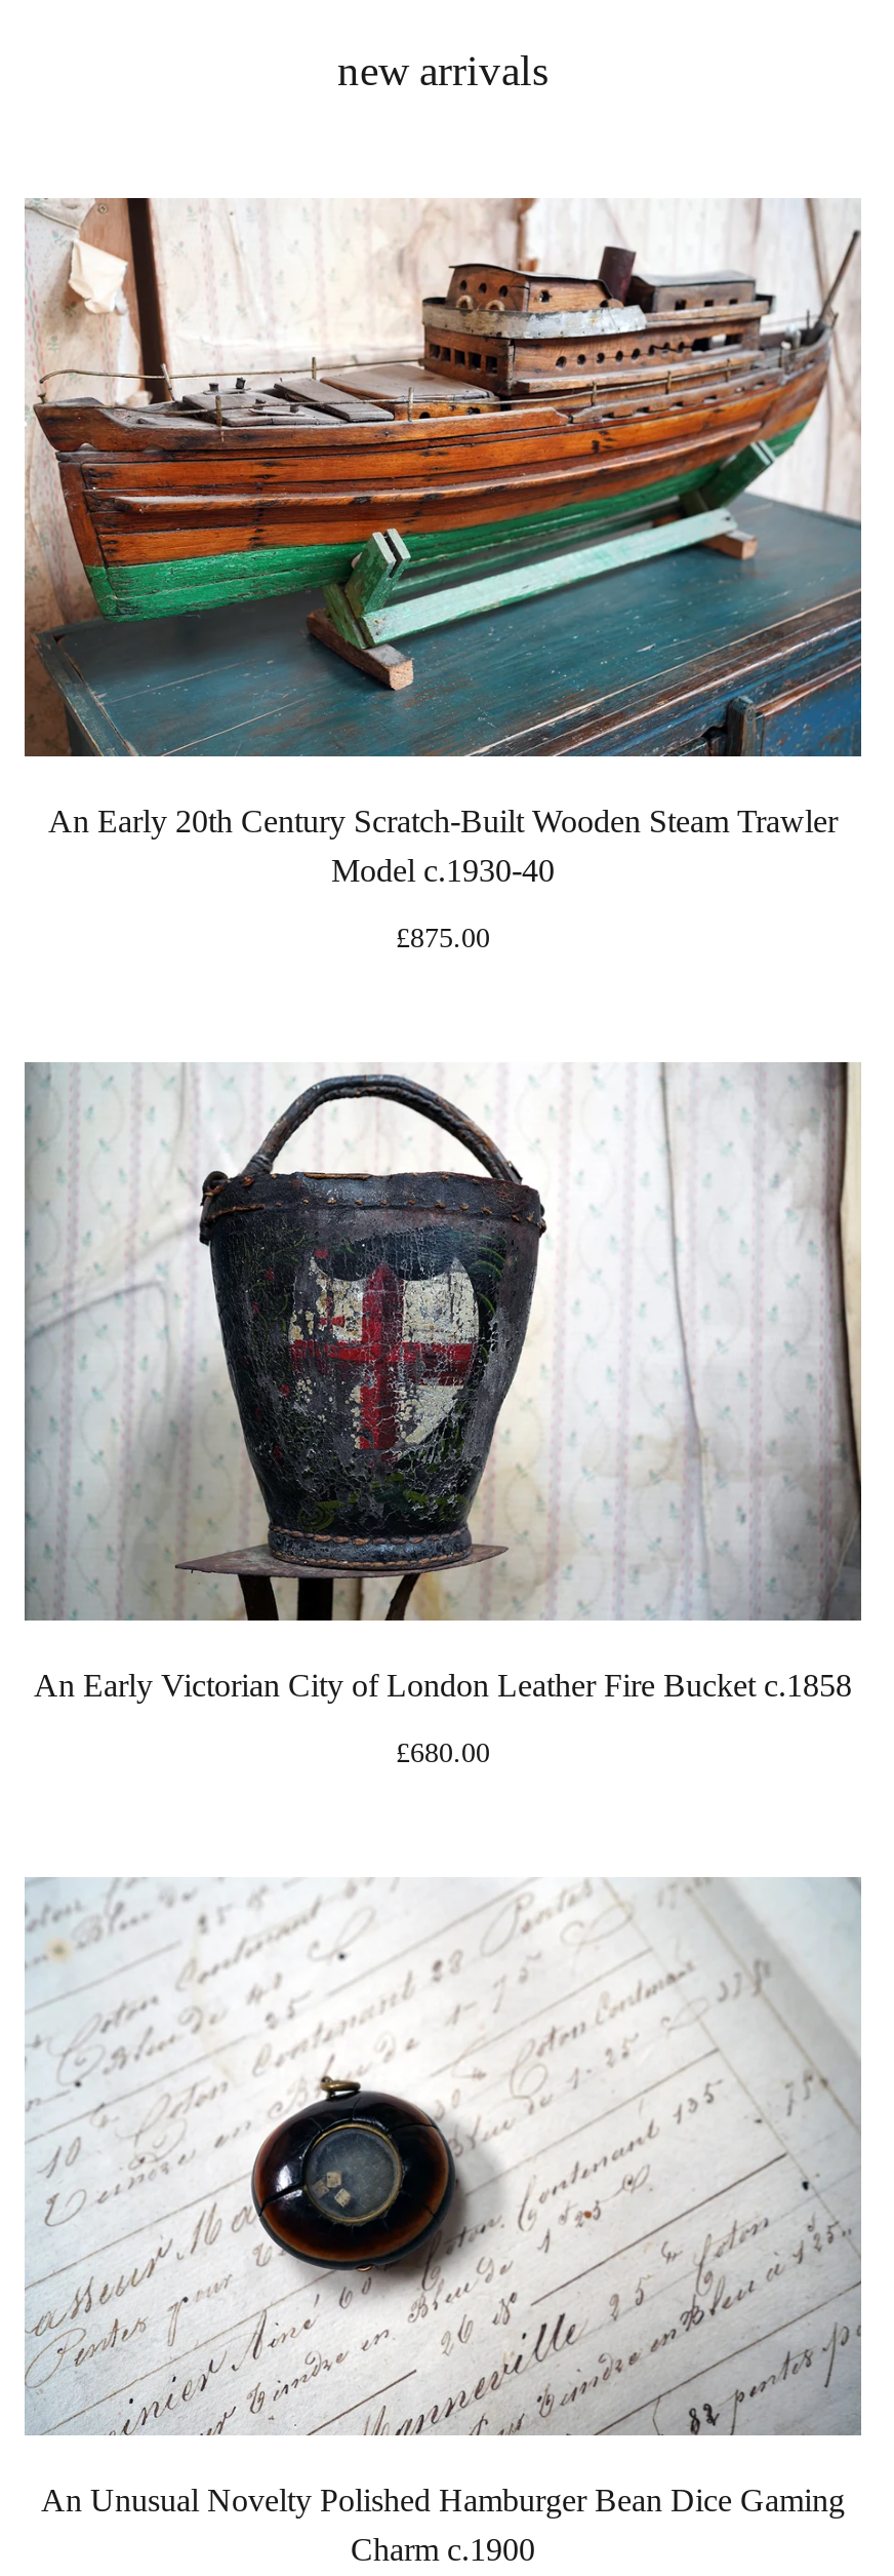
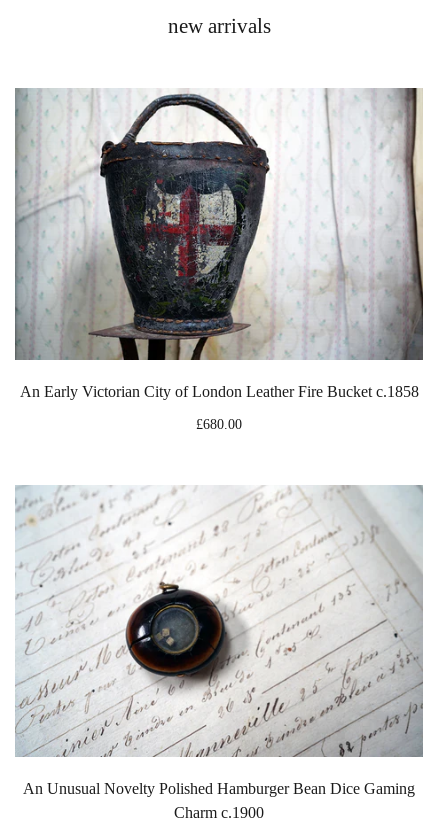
- [image]
- An Early 20th Century Scratch-Built Wooden Steam Trawler
- Model c.1930-40
- £875.00
